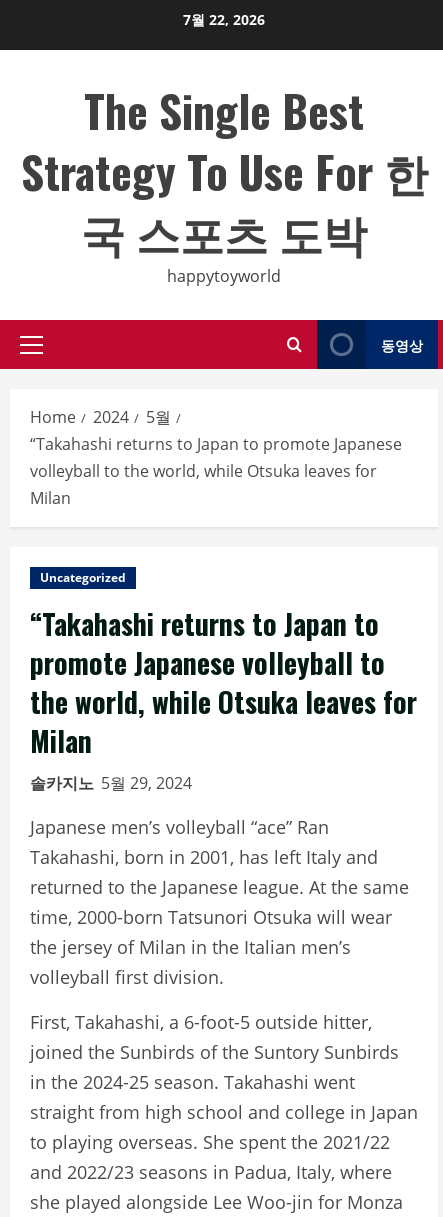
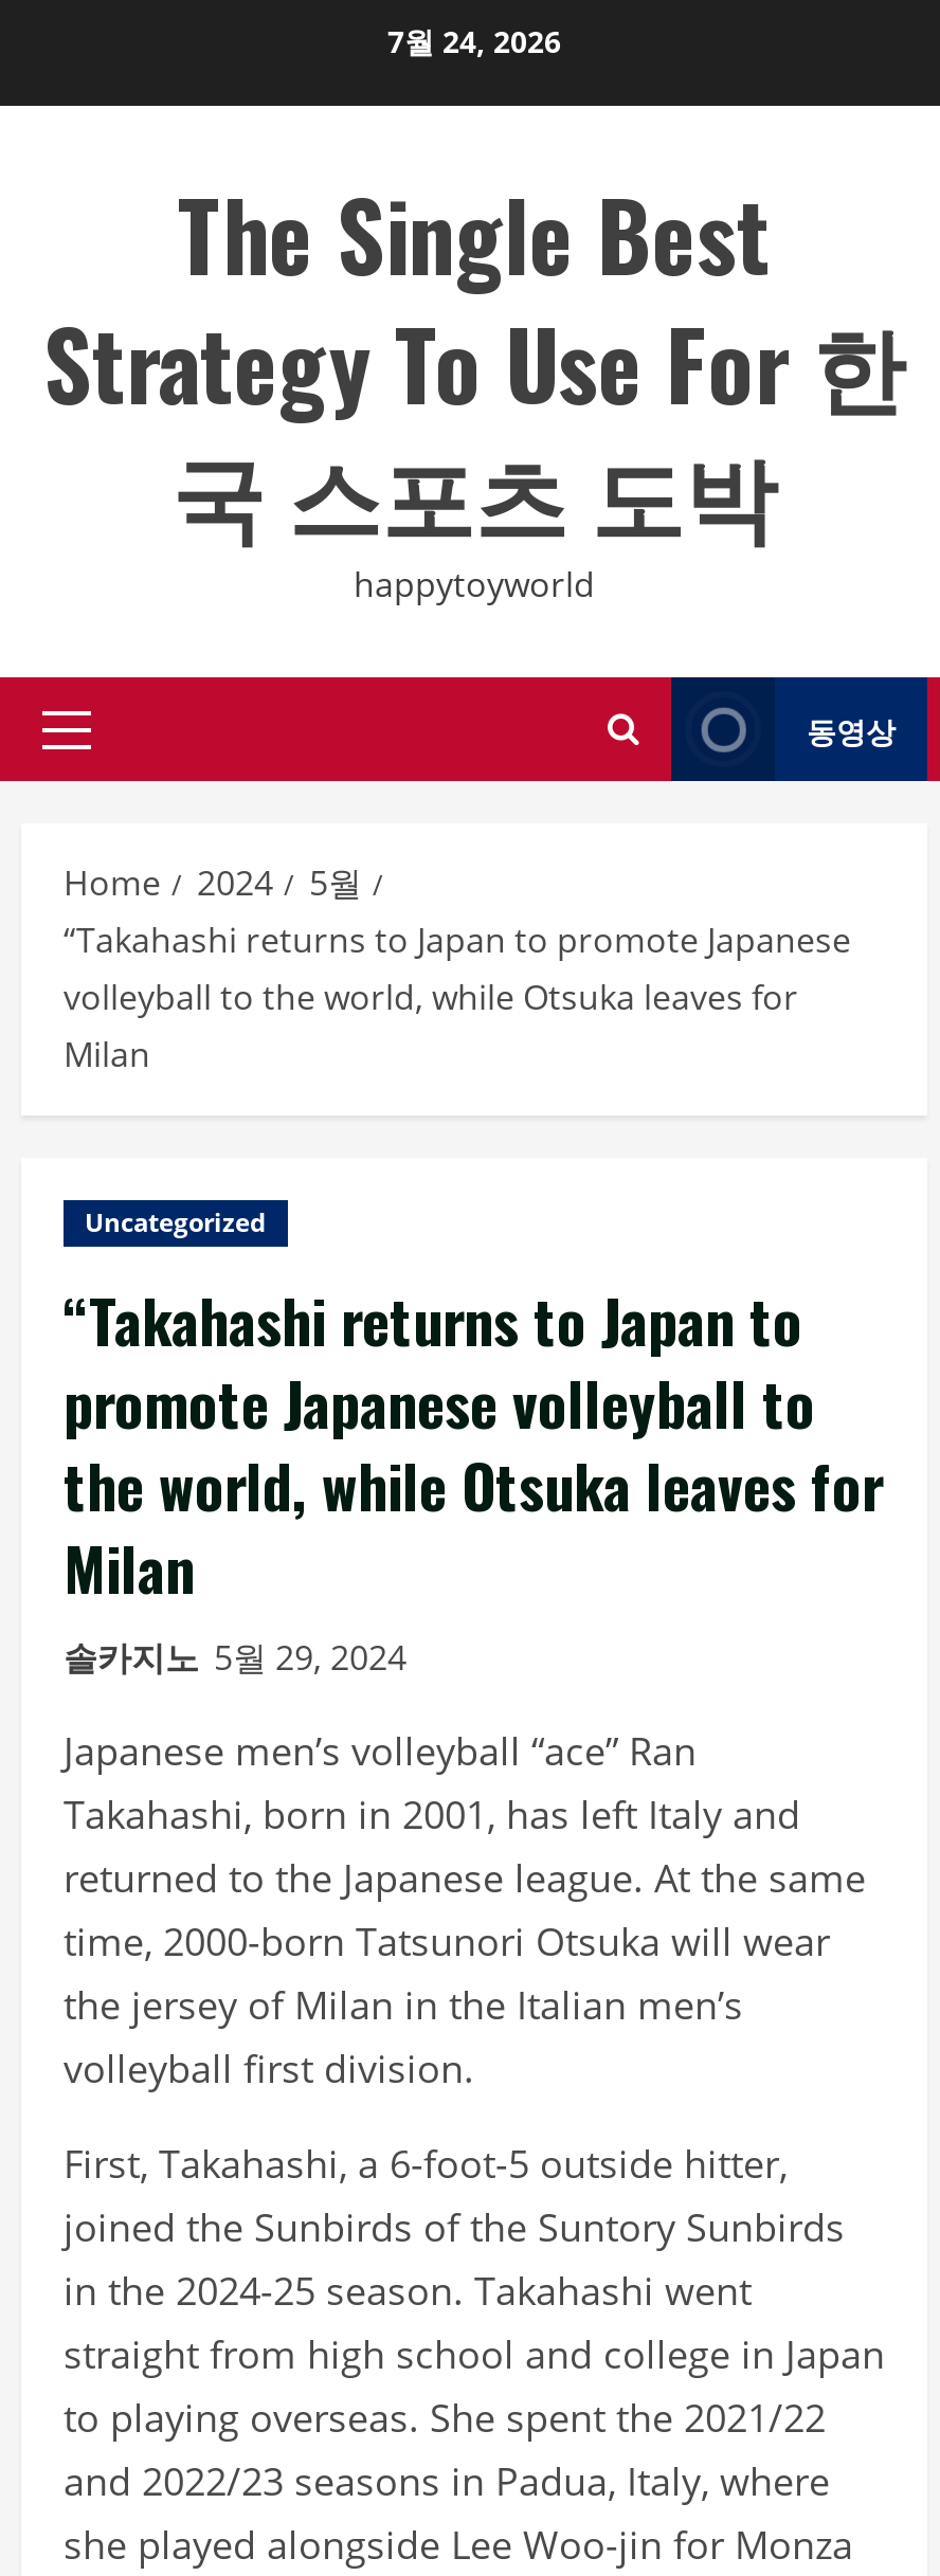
- 7월 22, 2026
+ 7월 24, 2026
